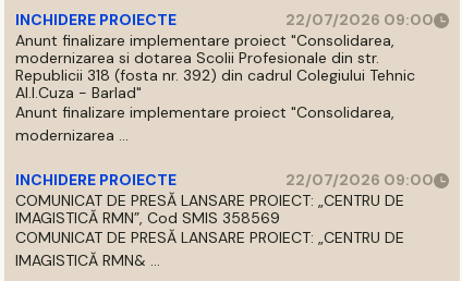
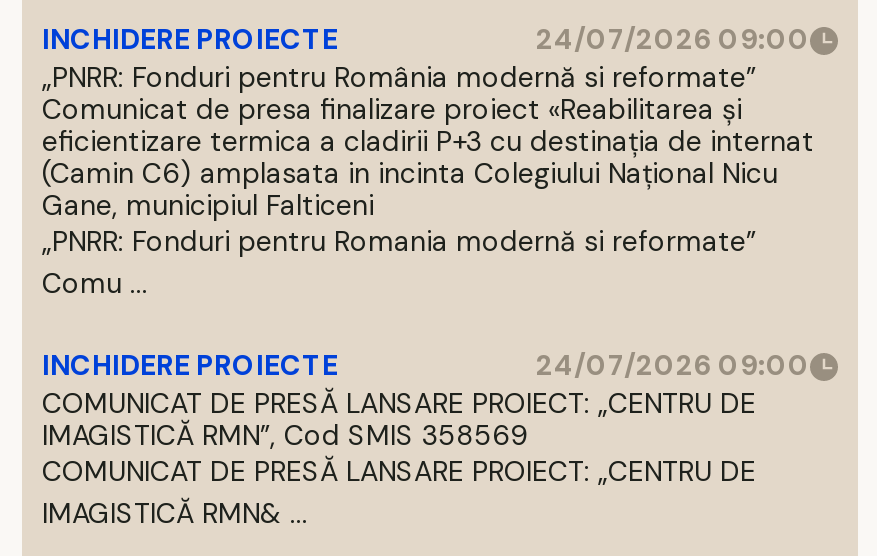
- 22/07/2026 09:00
- Anunt finalizare implementare proiect "Consolidarea,
- modernizarea si dotarea Scolii Profesionale din str.
- Republicii 318 (fosta nr. 392) din cadrul Colegiului Tehnic
- Al.I.Cuza - Barlad"
- Anunt finalizare implementare proiect "Consolidarea,
- modernizarea ...
+ 24/07/2026 09:00
+ „PNRR: Fonduri pentru România modernă si reformate”
+ Comunicat de presa finalizare proiect «Reabilitarea și
+ eficientizare termica a cladirii P+3 cu destinația de internat
+ (Camin C6) amplasata in incinta Colegiului Național Nicu
+ Gane, municipiul Falticeni
+ „PNRR: Fonduri pentru Romania modernă si reformate”
+ Comu ...

- 22/07/2026 09:00
+ 24/07/2026 09:00
